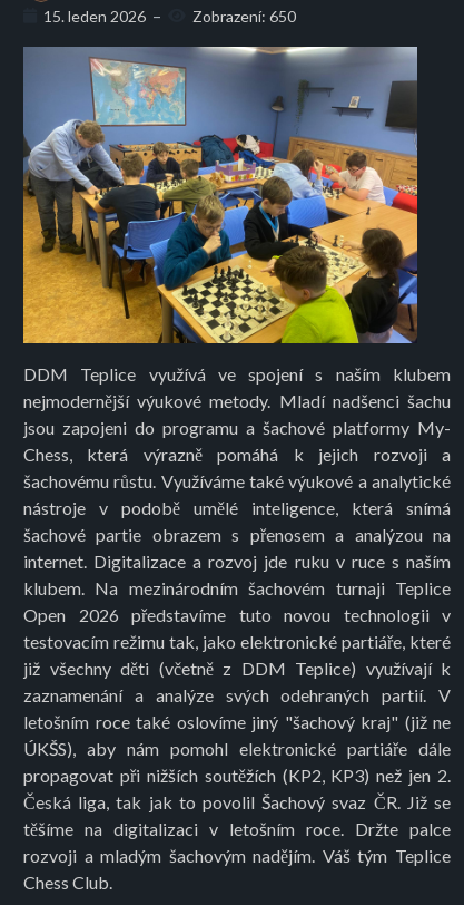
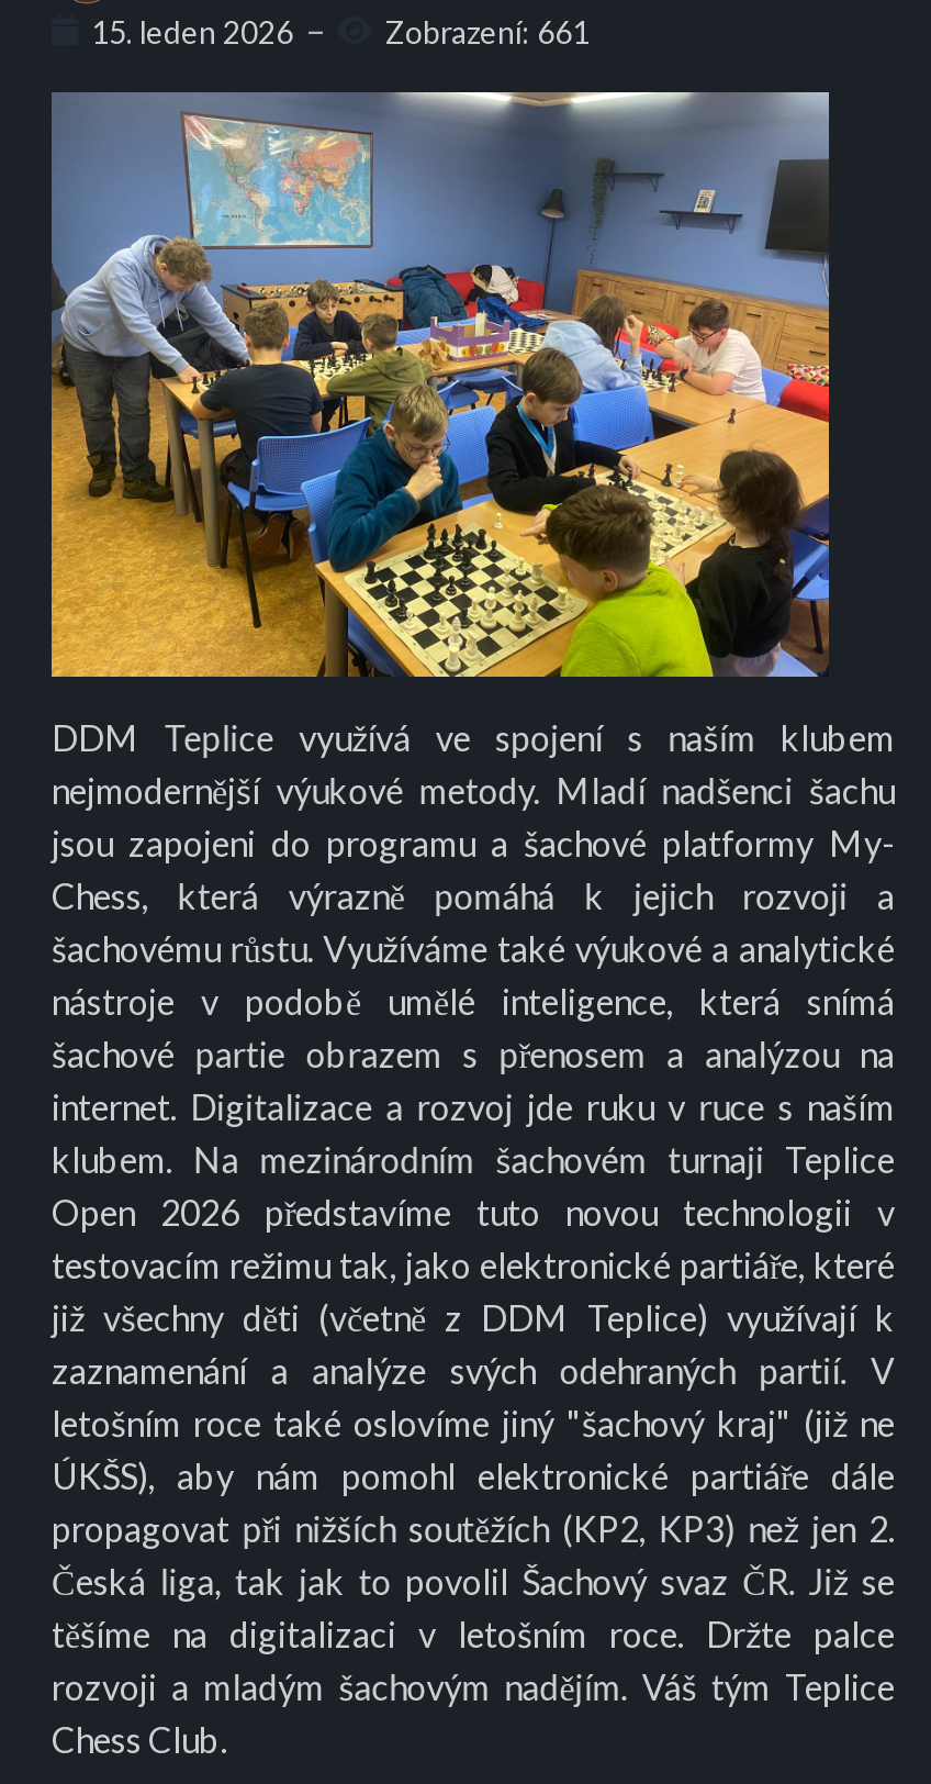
- Zobrazení: 650
+ Zobrazení: 661
